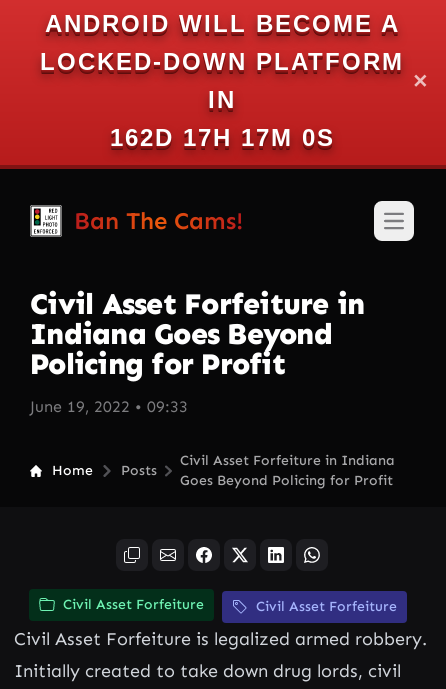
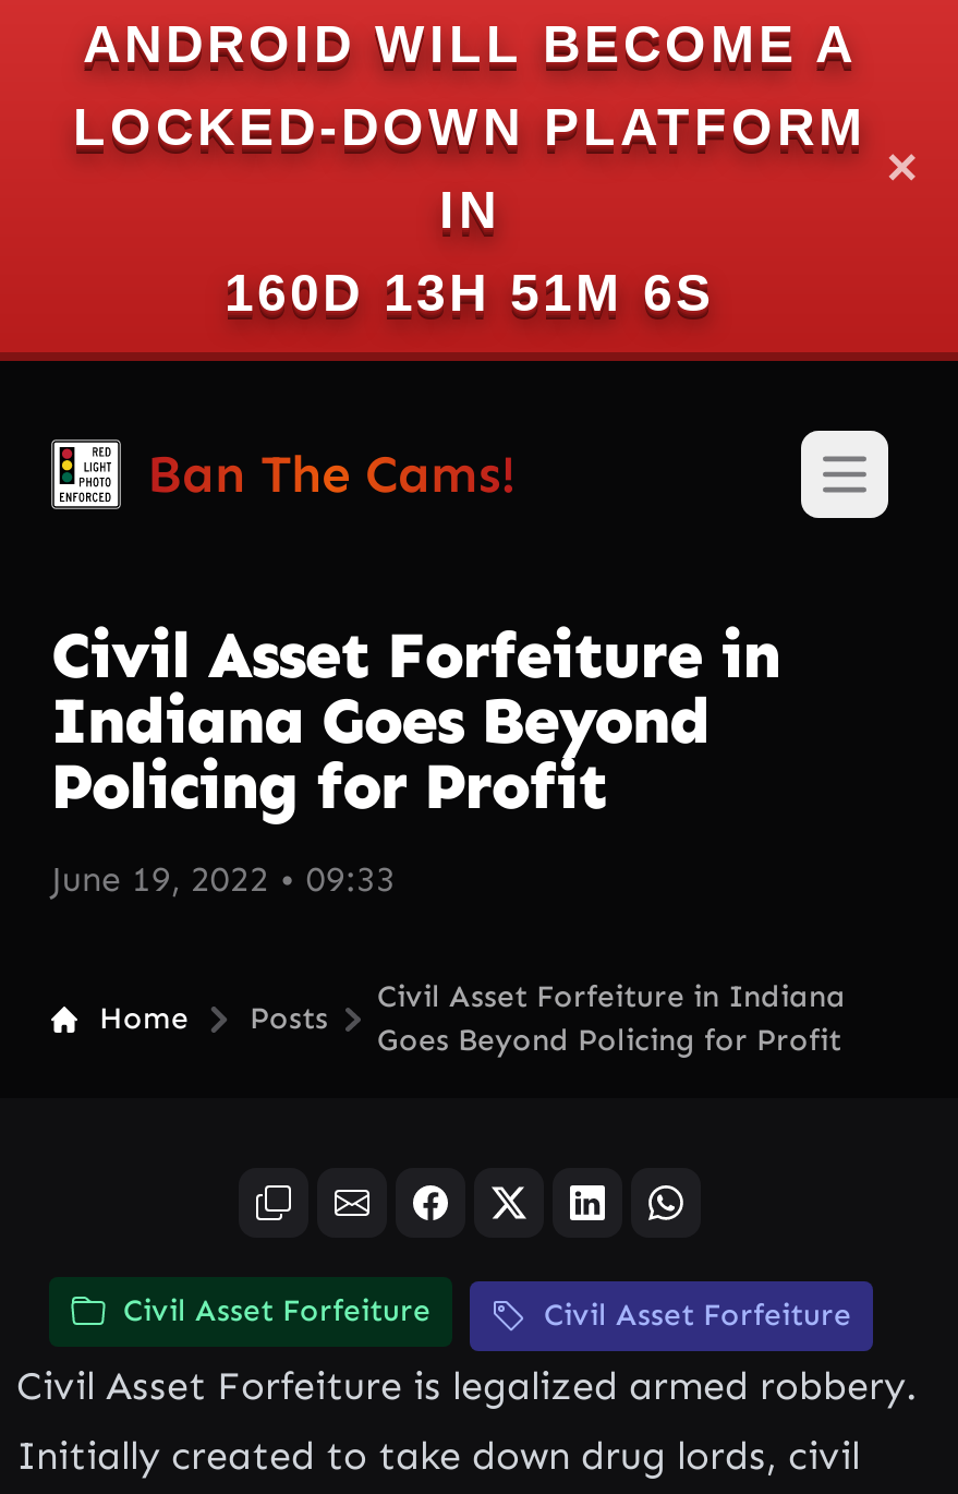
- 162D 17H 17M 0S
+ 160D 13H 51M 6S
